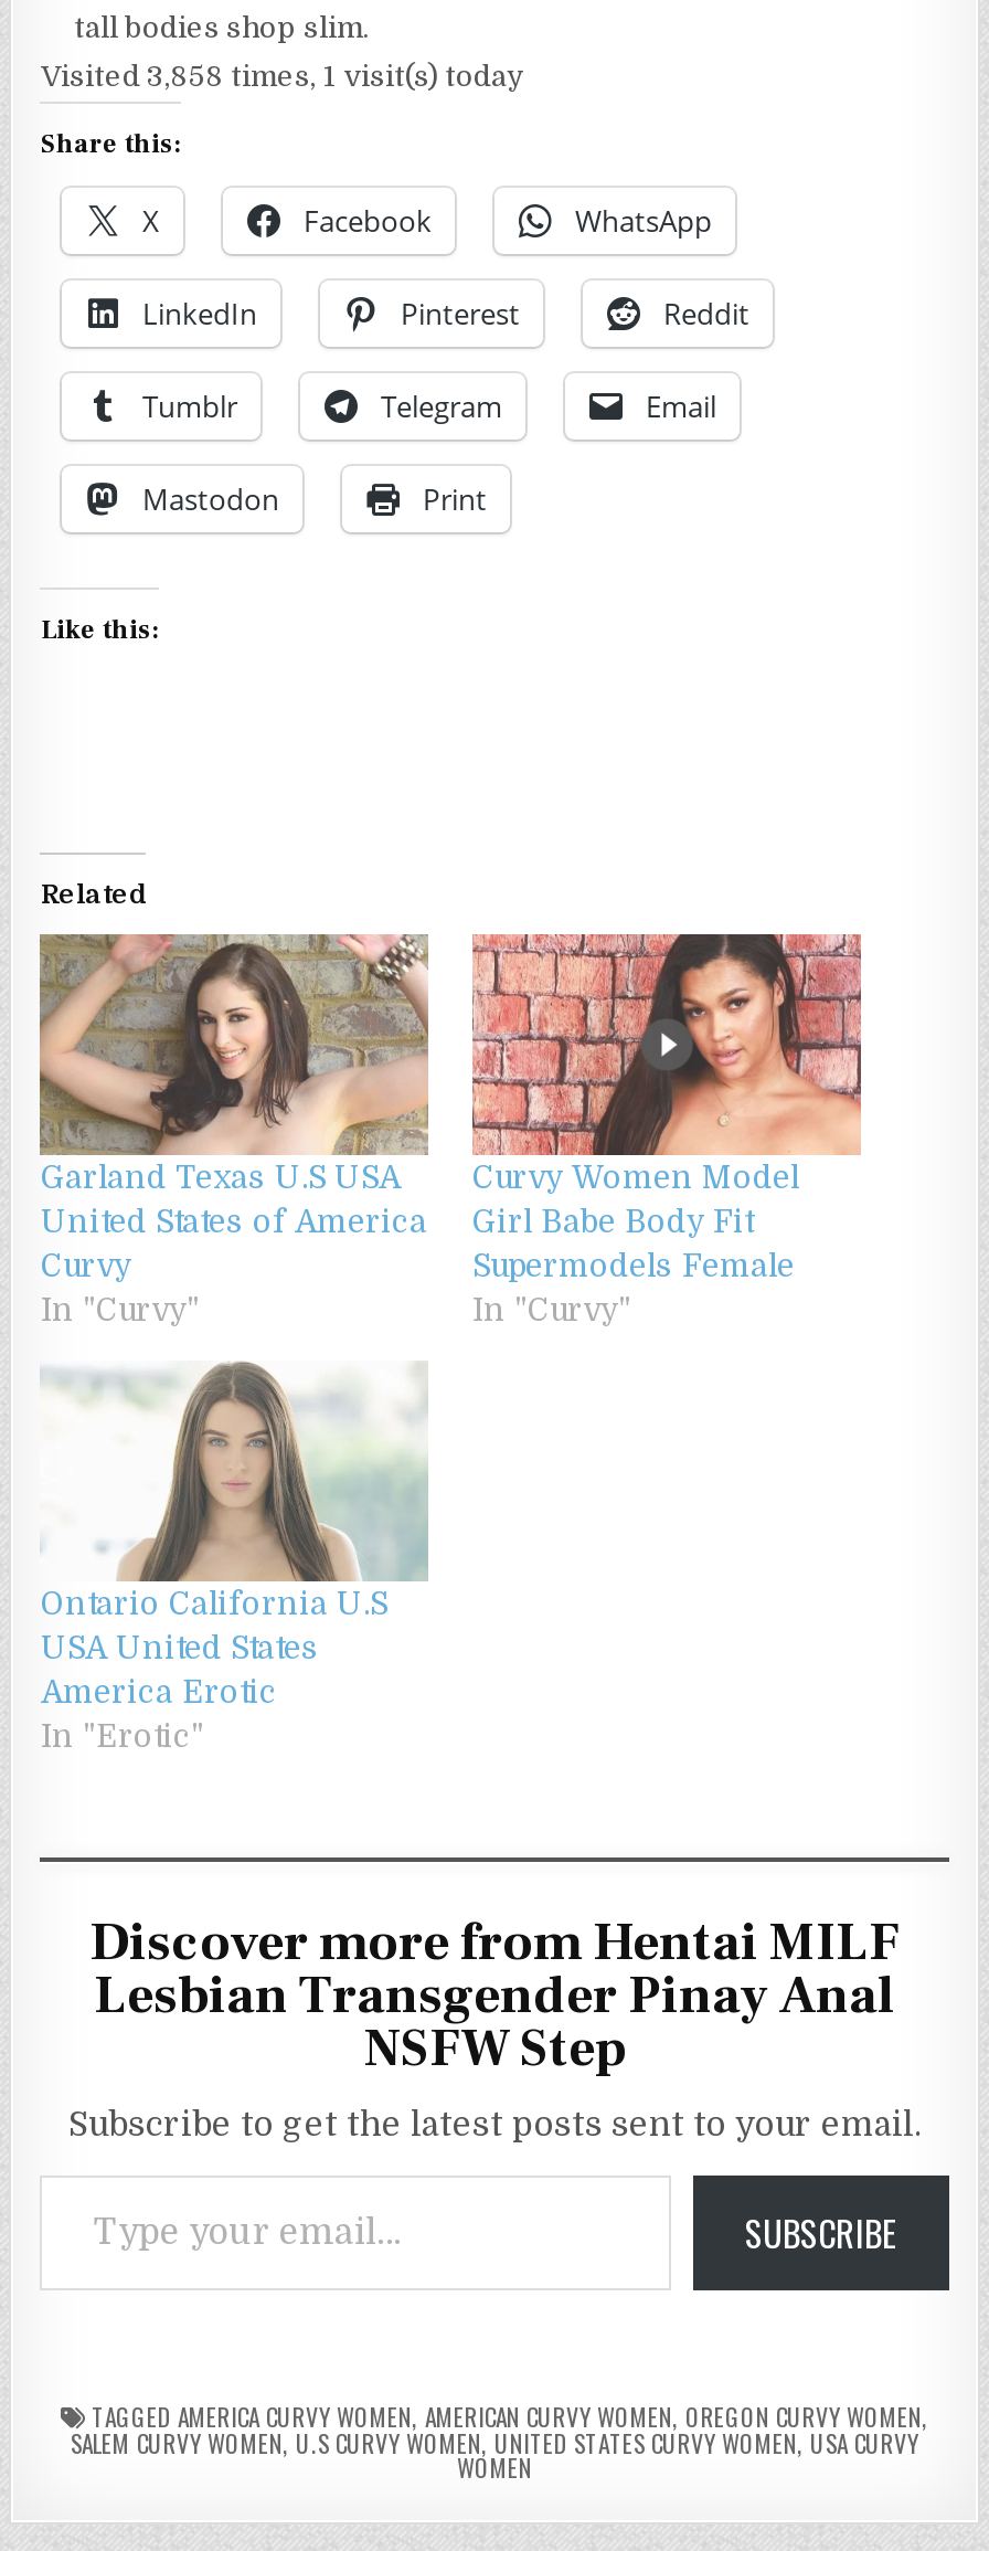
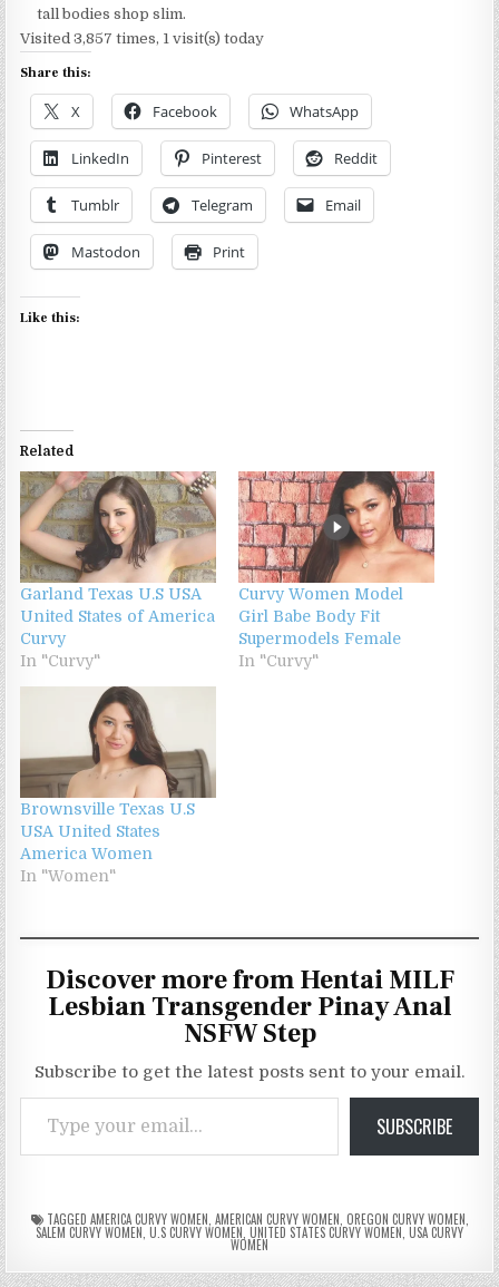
- Visited 3,858 times, 1 visit(s) today
+ Visited 3,857 times, 1 visit(s) today

- [image]
- Ontario California U.S
+ [image]
+ Brownsville Texas U.S

- America Erotic
+ America Women

- In "Erotic"
+ In "Women"
